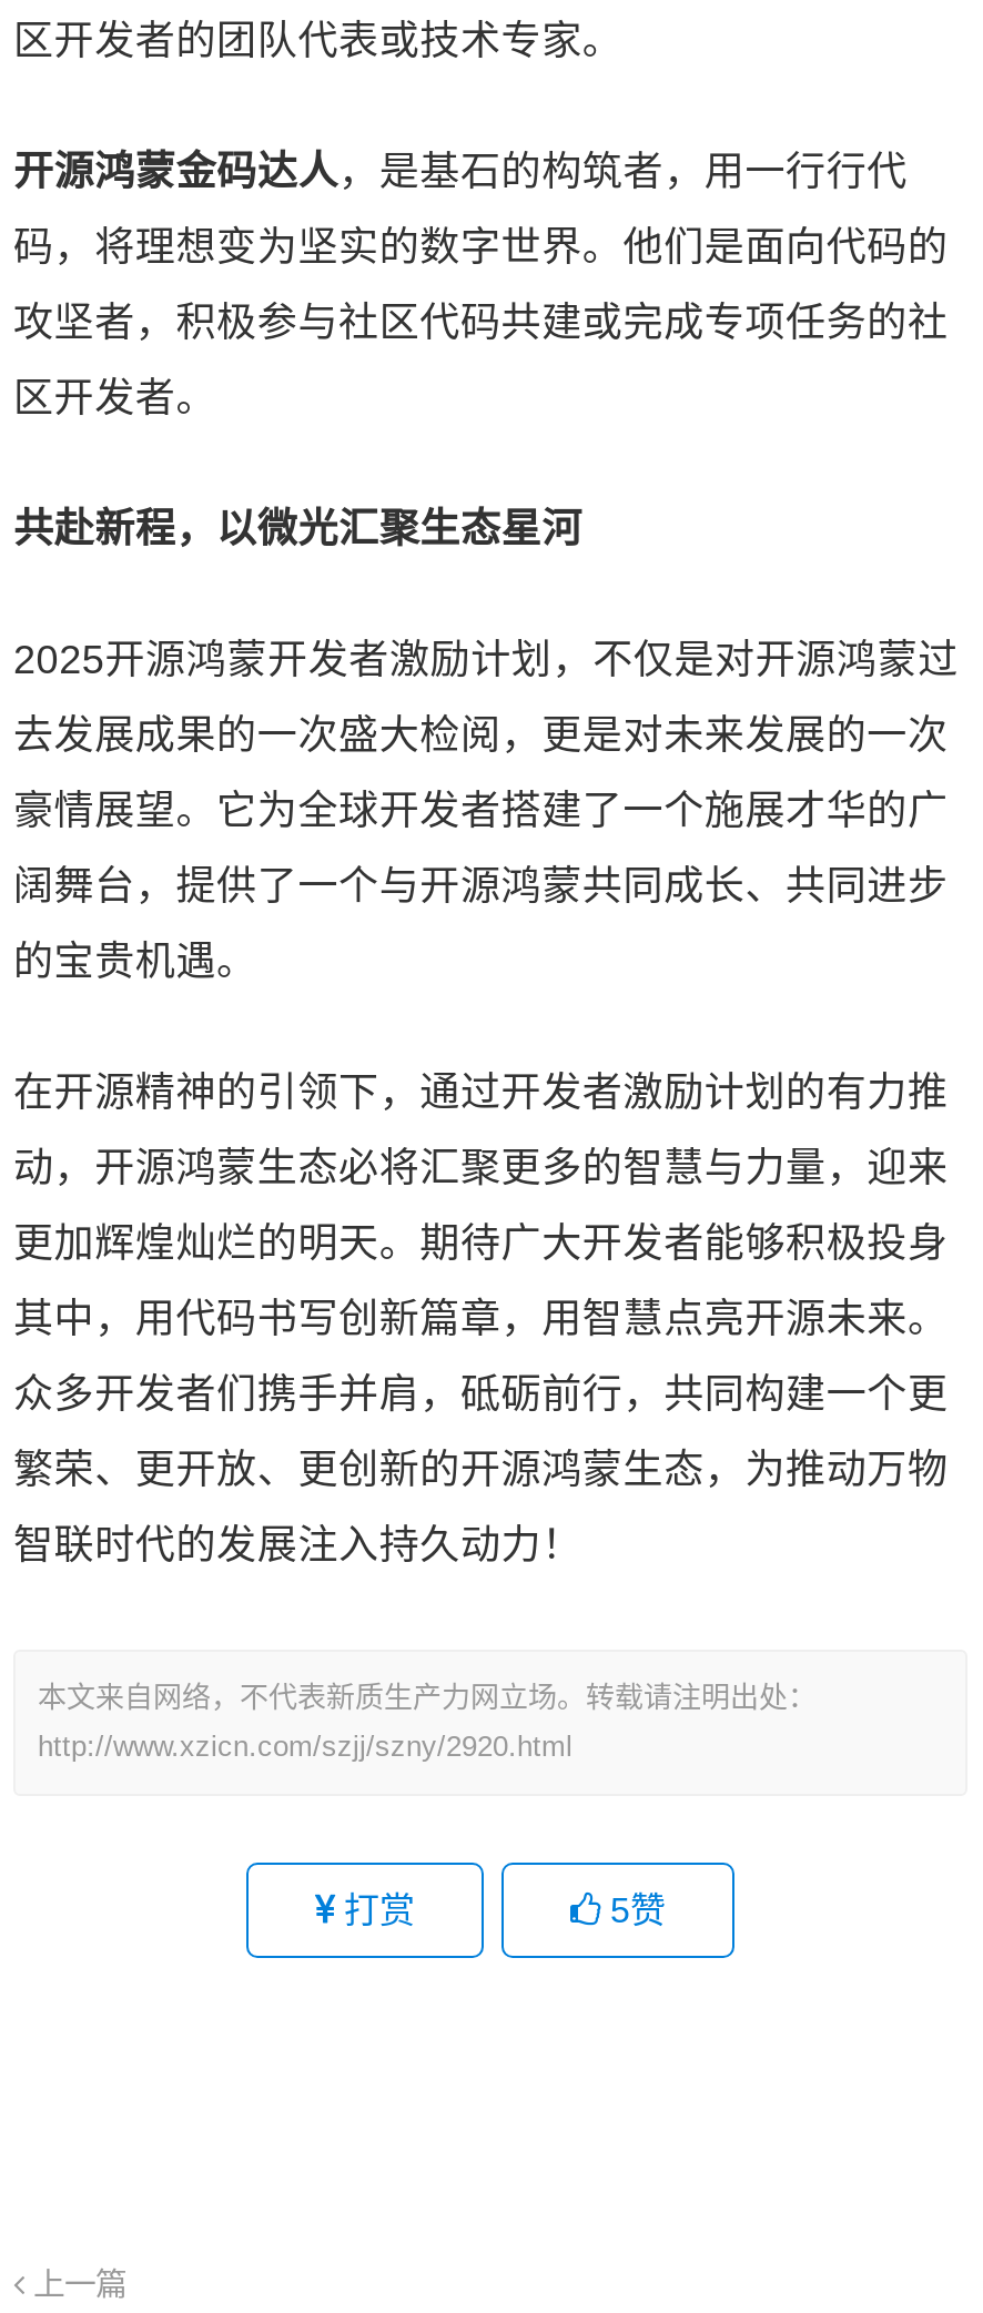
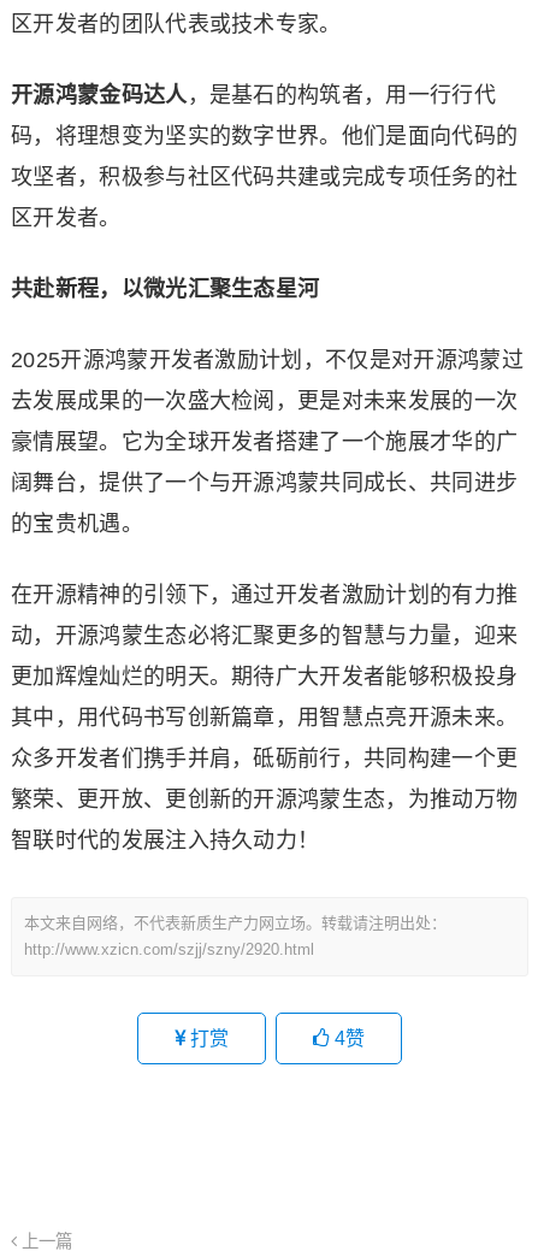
- 5赞
+ 4赞
